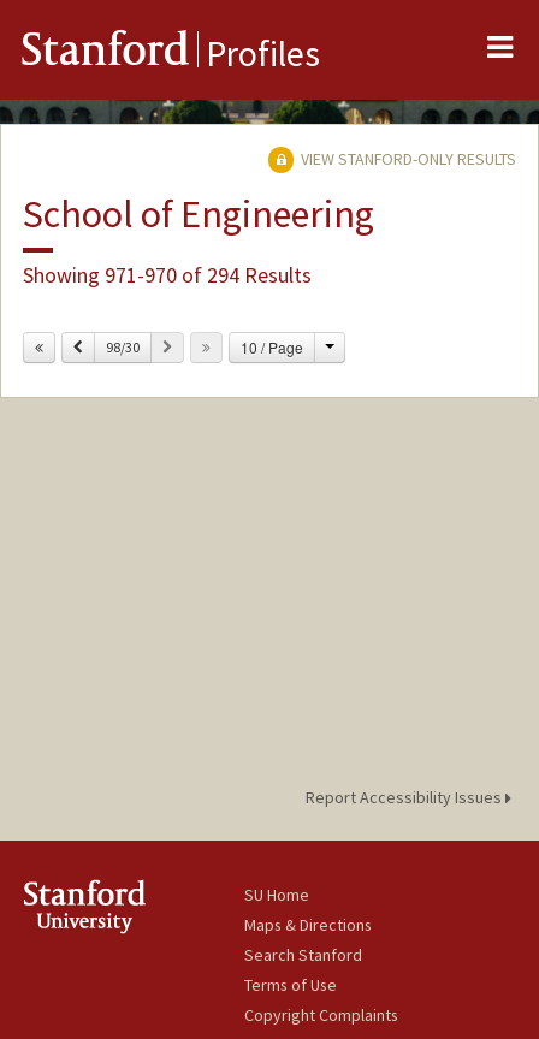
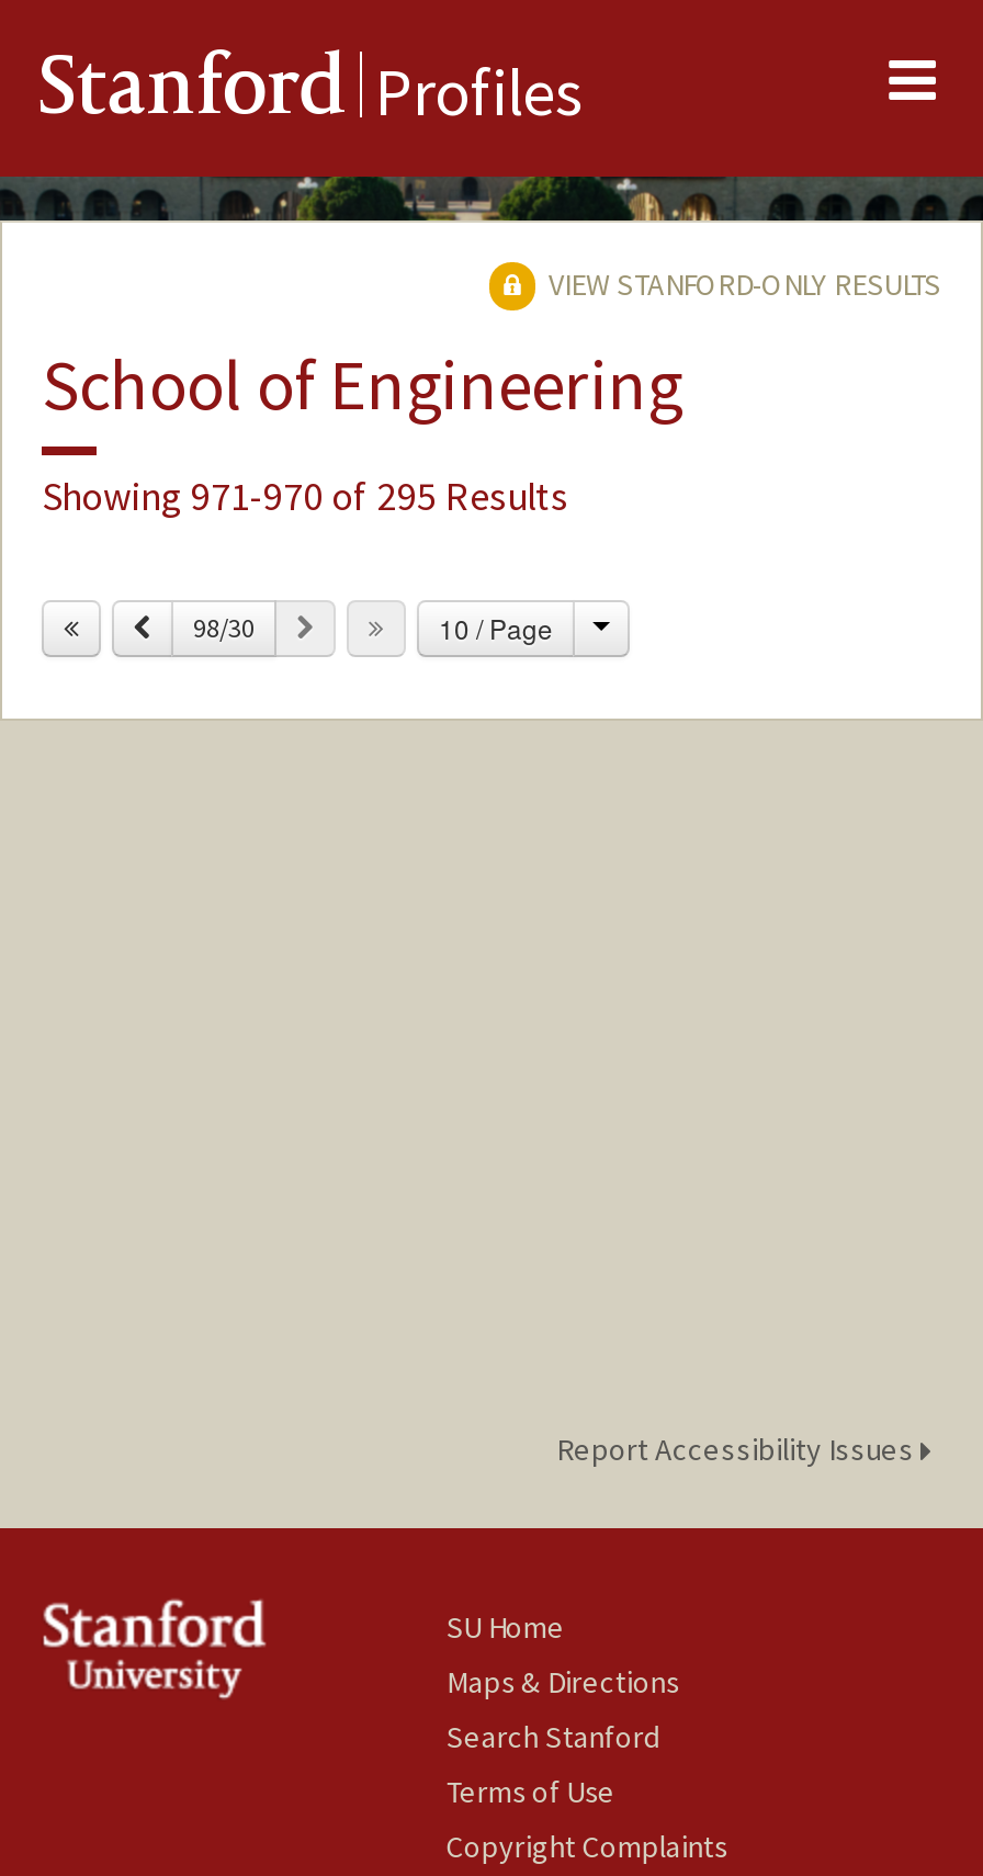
- Showing 971-970 of 294 Results
+ Showing 971-970 of 295 Results
